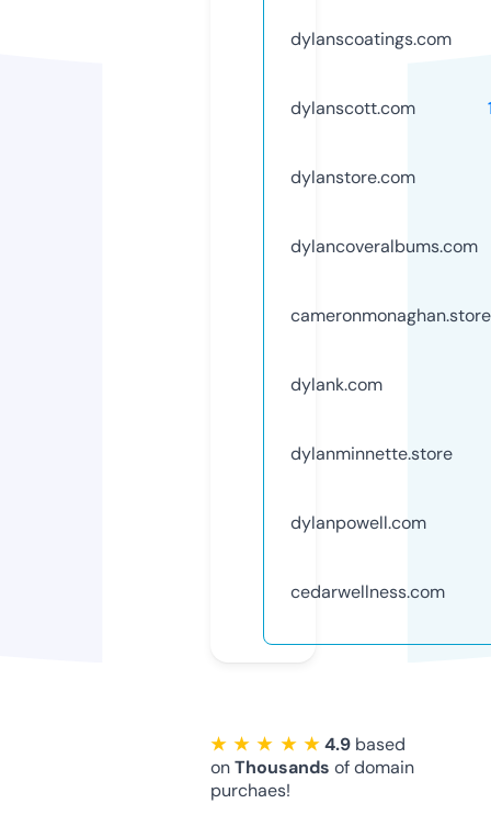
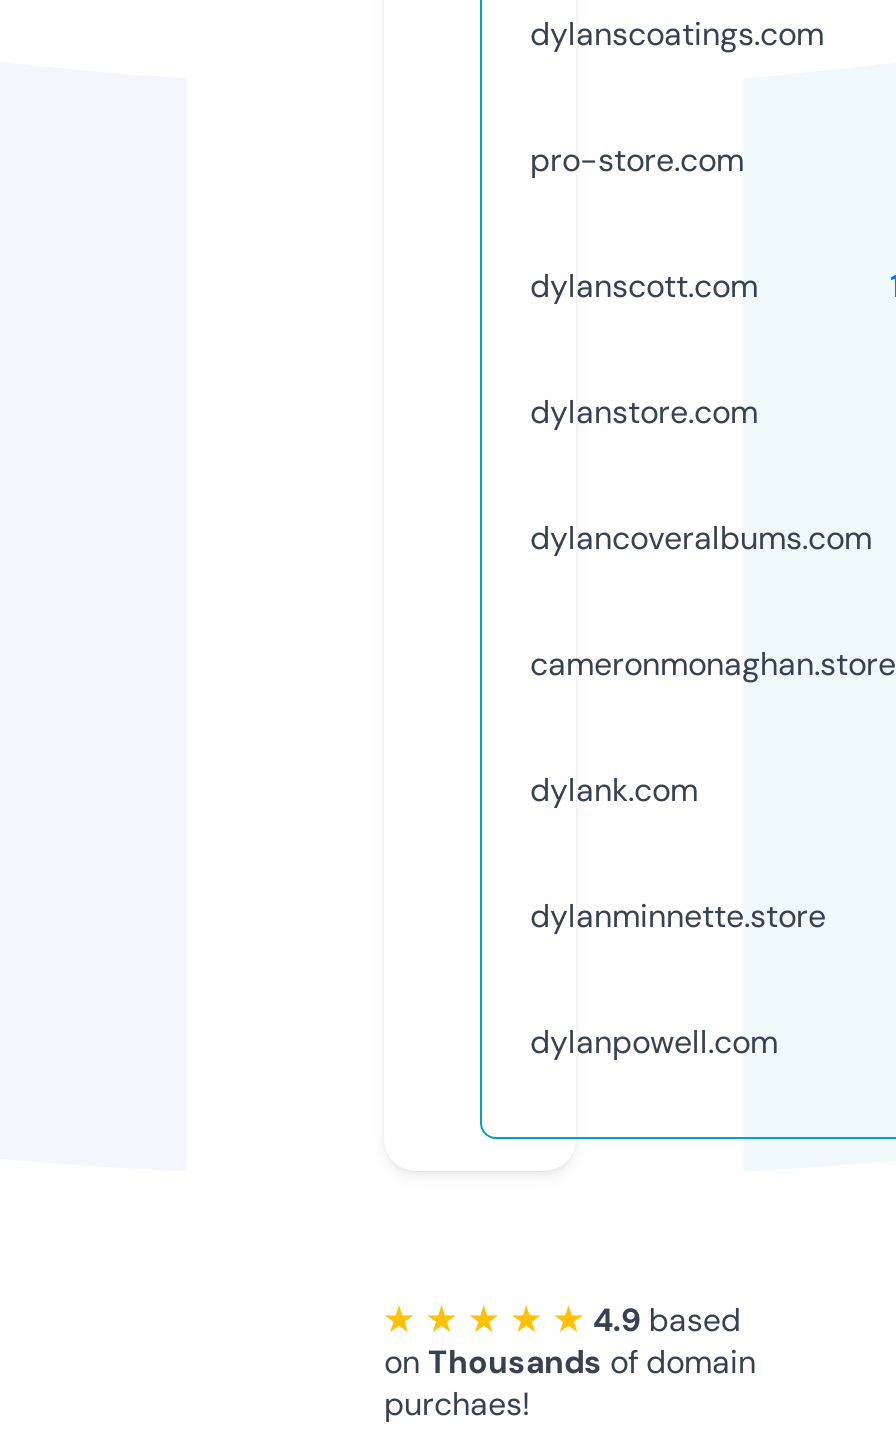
+ pro-store.com

moved down: dylanscott.com | dylanstore.com | dylancoveralbums.com | cameronmonaghan.store | dylank.com | dylanminnette.store | dylanpowell.com

- cedarwellness.com
